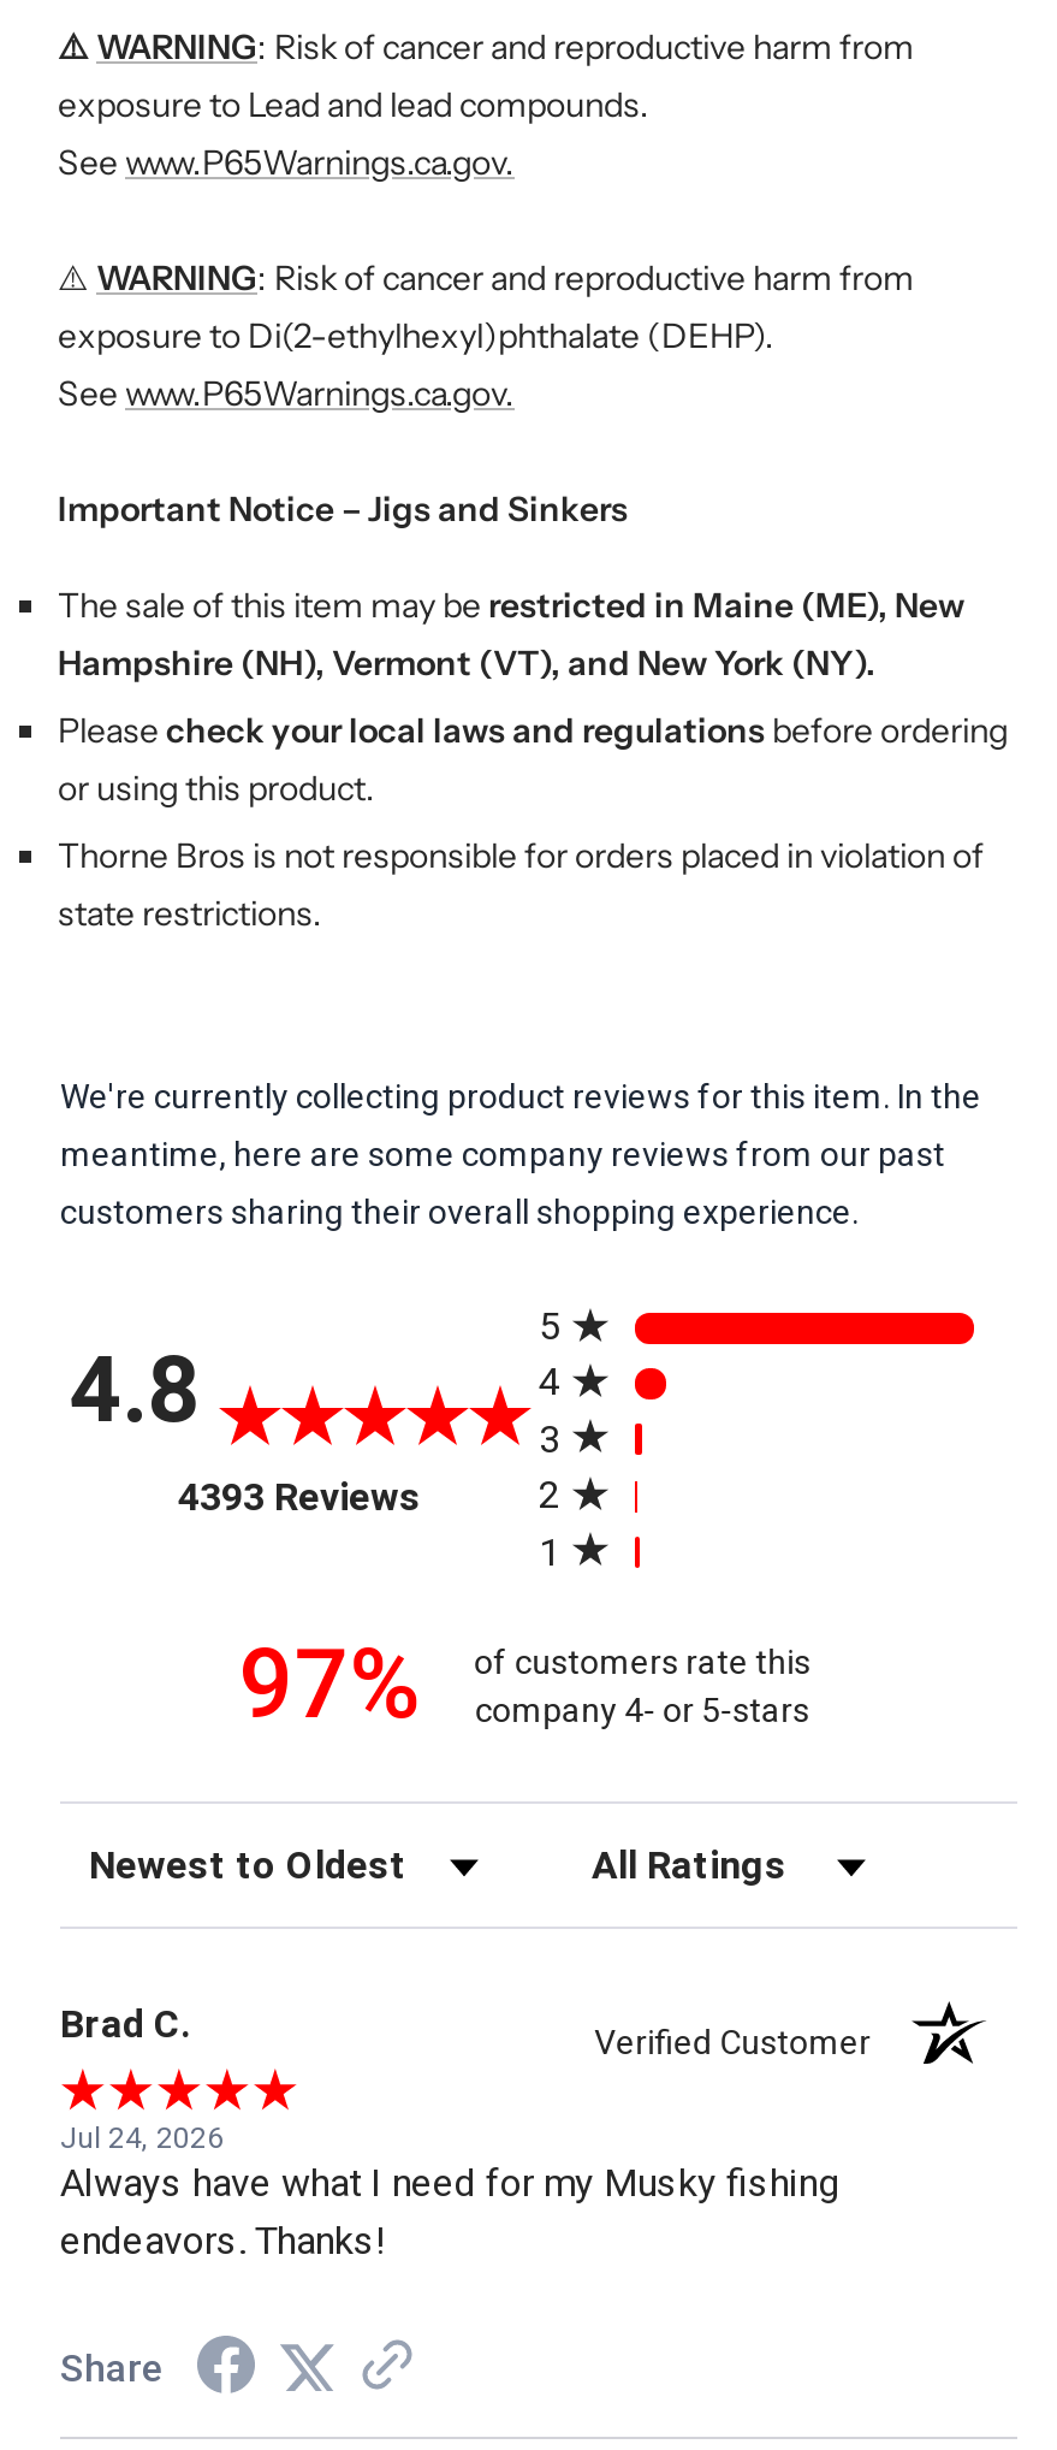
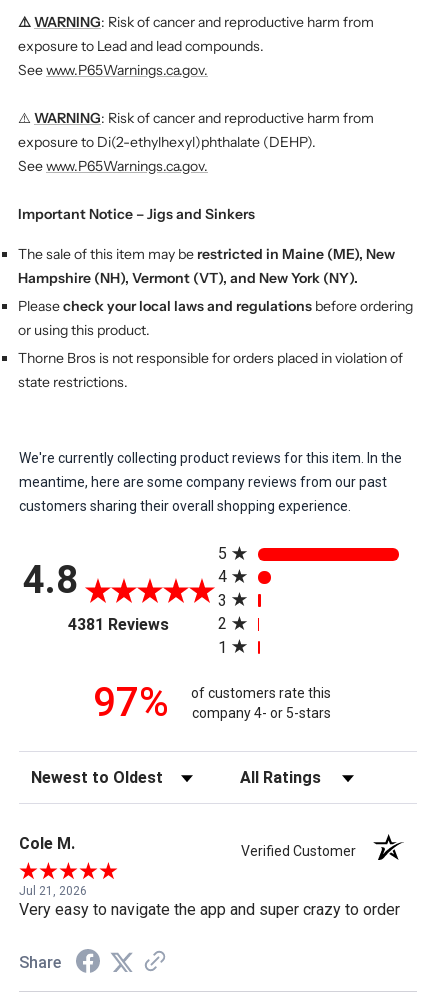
- 4393 Reviews
+ 4381 Reviews

- Brad C.
+ Cole M.

- Jul 24, 2026
- Always have what I need for my Musky fishing
- endeavors. Thanks!
+ Jul 21, 2026
+ Very easy to navigate the app and super crazy to order
